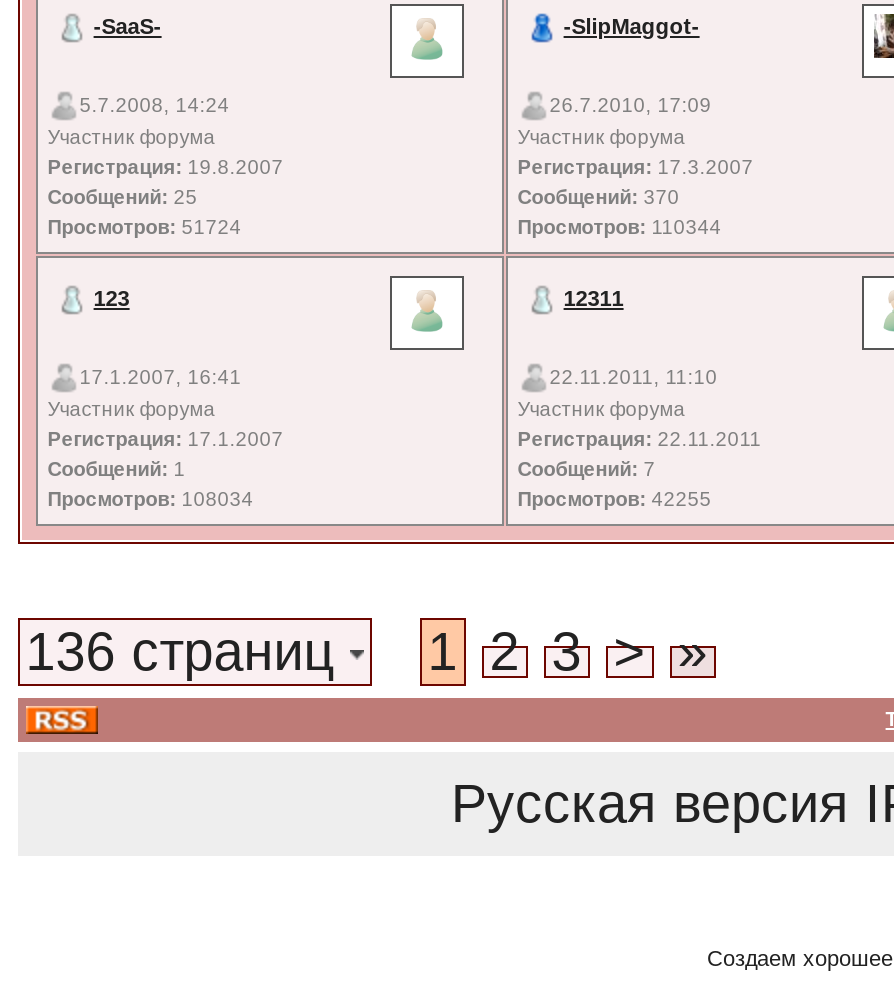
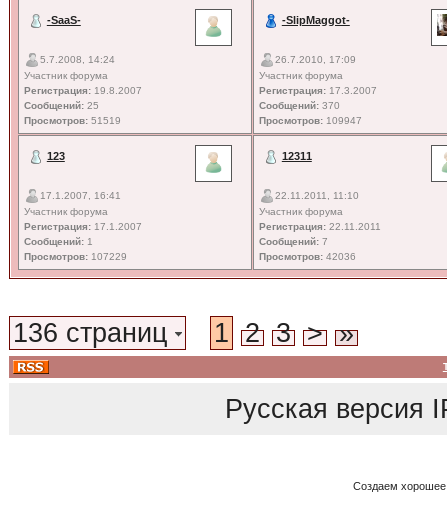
- Просмотров: 51724
+ Просмотров: 51519

- Просмотров: 110344
+ Просмотров: 109947

- Просмотров: 108034
+ Просмотров: 107229

- Просмотров: 42255
+ Просмотров: 42036
